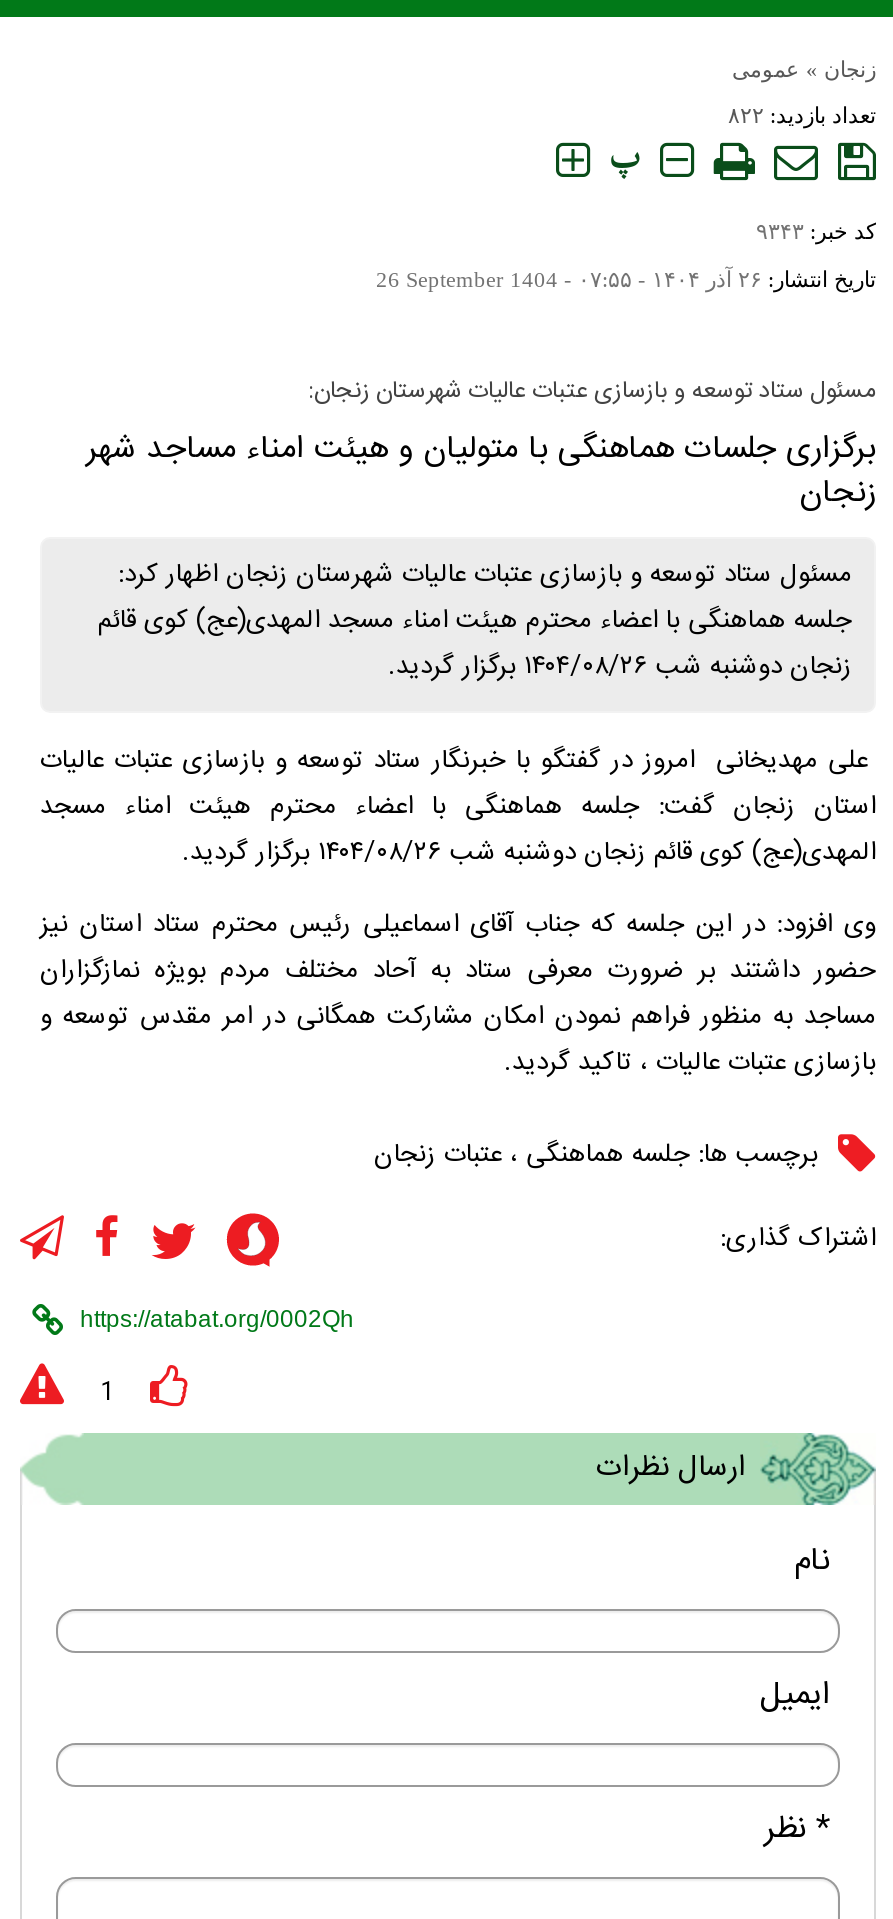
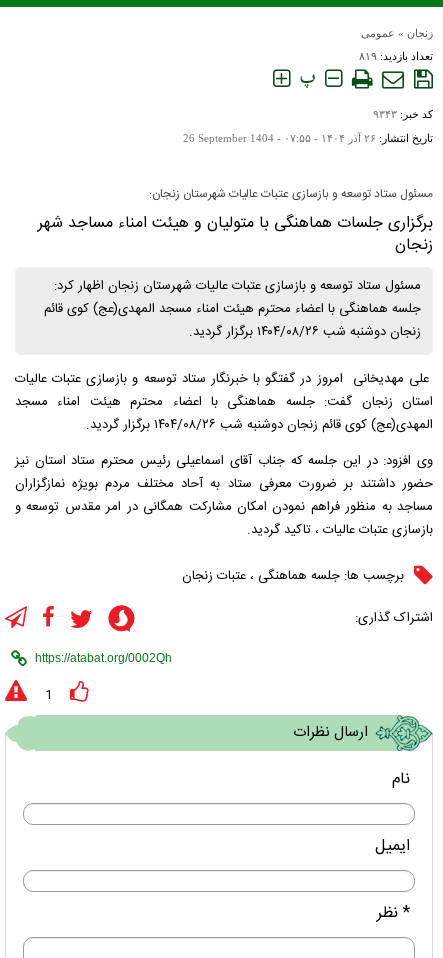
- تعداد بازدید: ۸۲۲
+ تعداد بازدید: ۸۱۹
